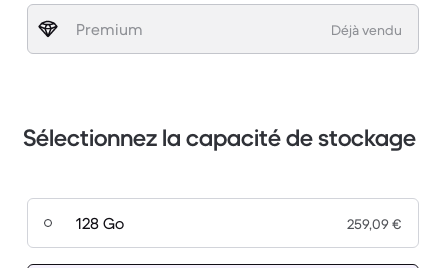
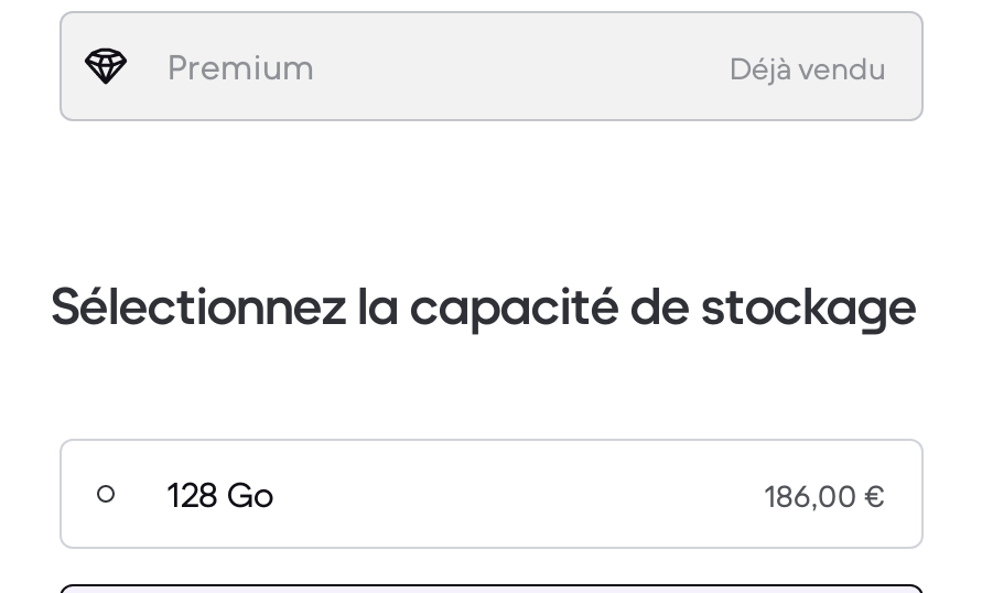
- 259,09 €
+ 186,00 €
